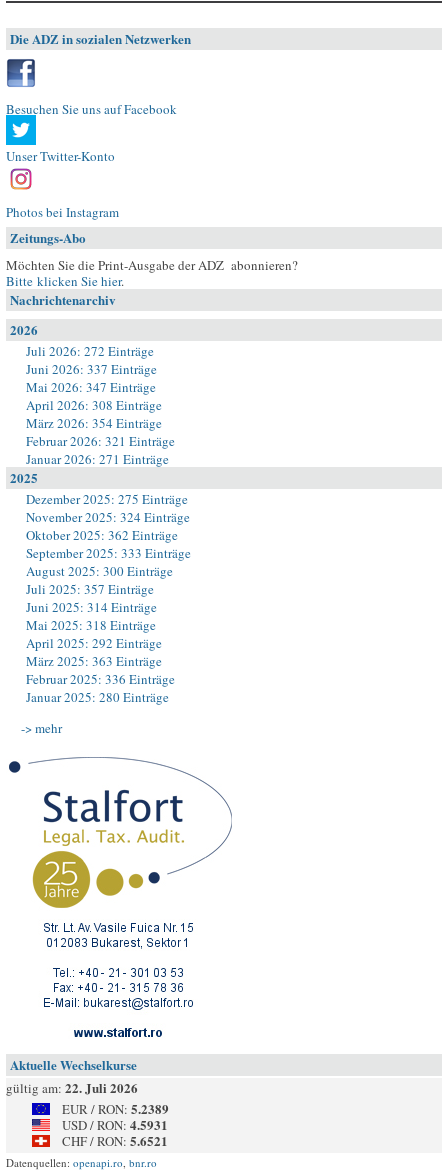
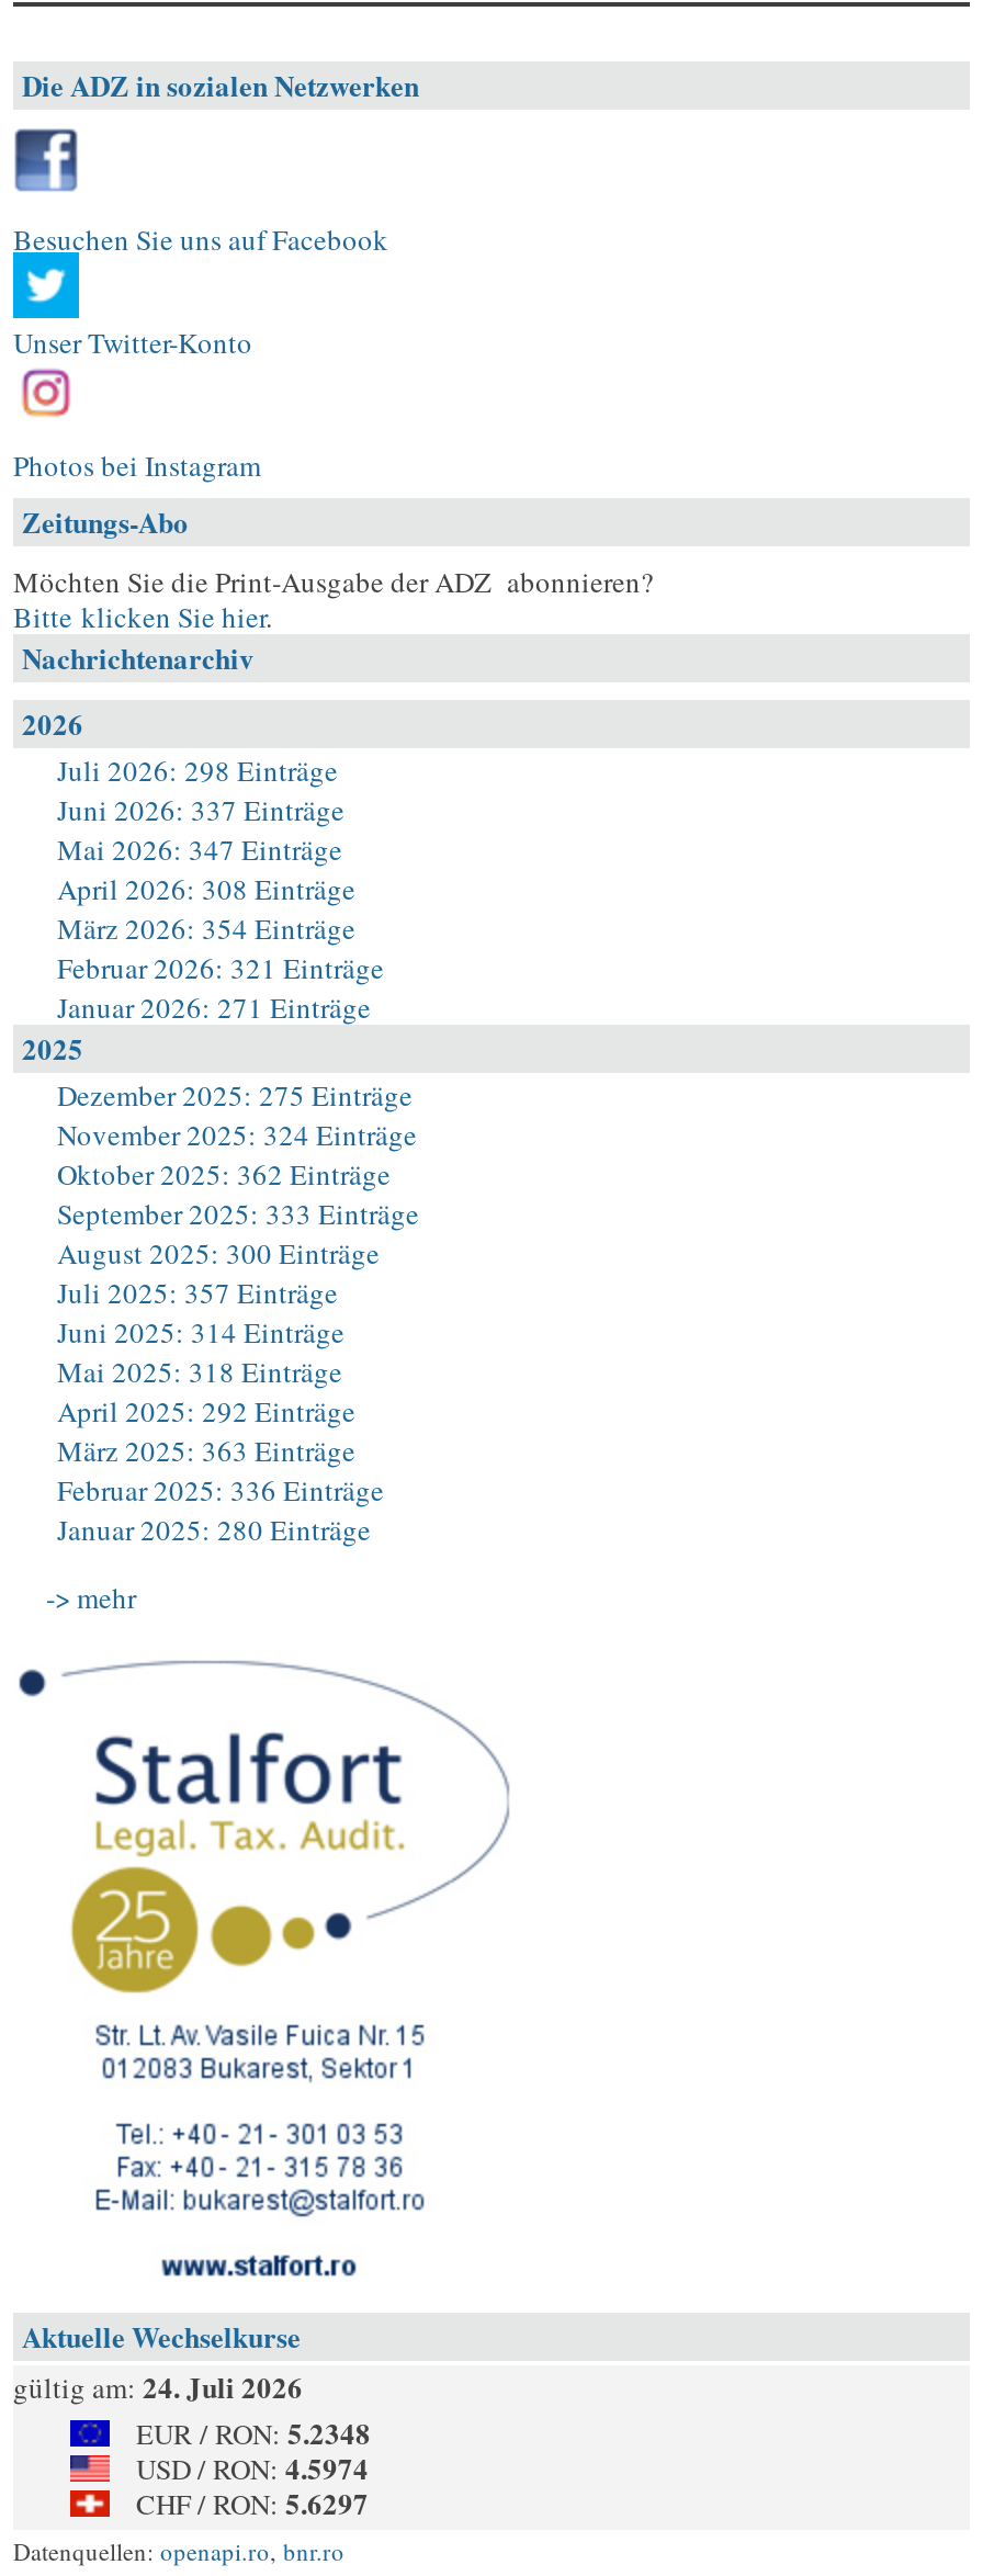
- Juli 2026: 272 Einträge
+ Juli 2026: 298 Einträge

- gültig am: 22. Juli 2026
+ gültig am: 24. Juli 2026

- EUR / RON: 5.2389
+ EUR / RON: 5.2348

- USD / RON: 4.5931
+ USD / RON: 4.5974

- CHF / RON: 5.6521
+ CHF / RON: 5.6297
